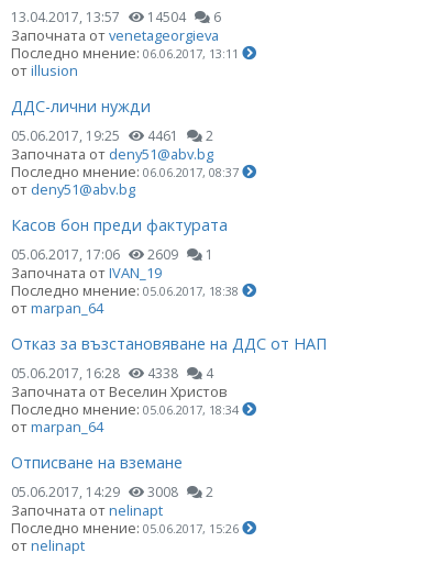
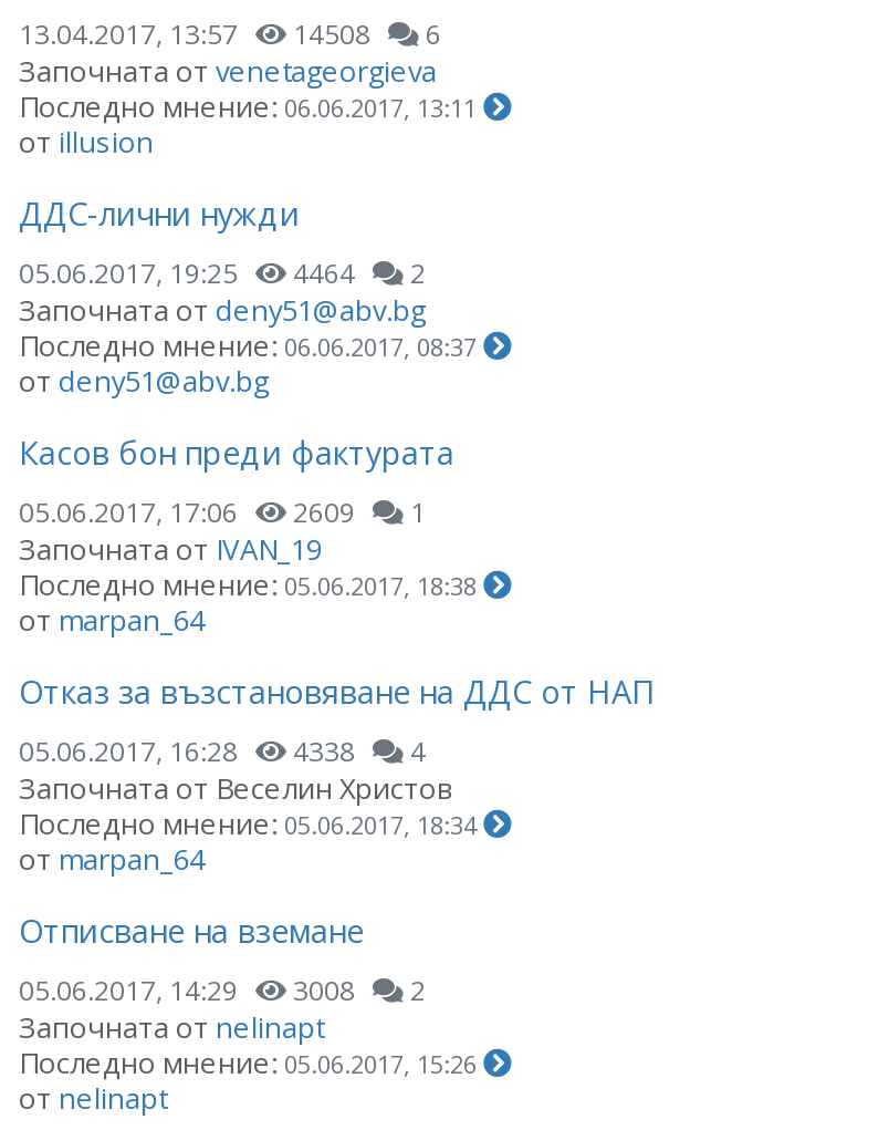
- 13.04.2017, 13:57 14504 6
+ 13.04.2017, 13:57 14508 6

- 05.06.2017, 19:25 4461 2
+ 05.06.2017, 19:25 4464 2
